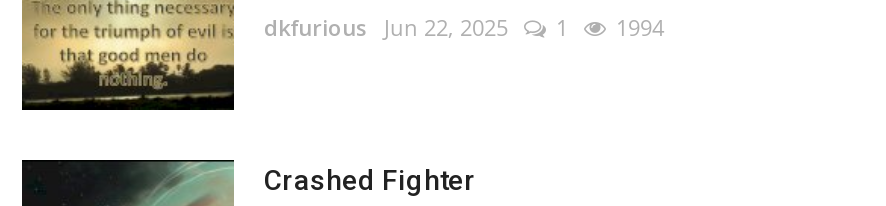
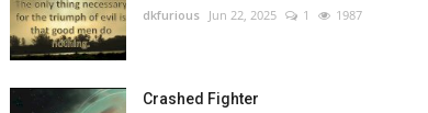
- dkfurious Jun 22, 2025 1 1994
+ dkfurious Jun 22, 2025 1 1987
